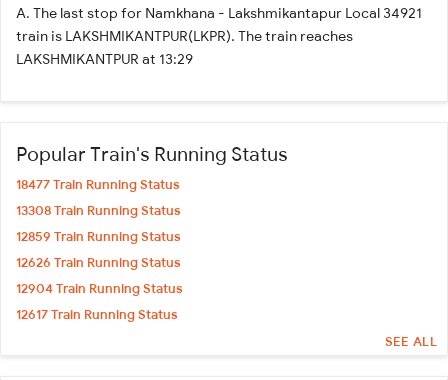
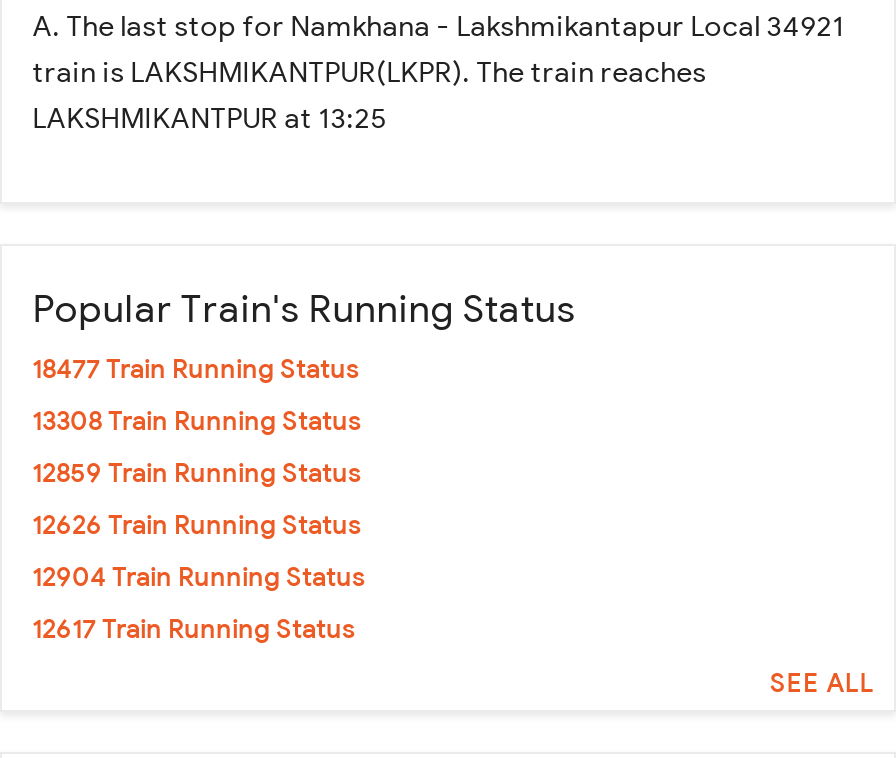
- LAKSHMIKANTPUR at 13:29
+ LAKSHMIKANTPUR at 13:25
